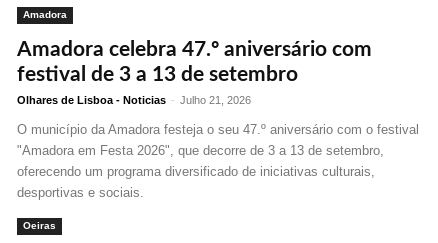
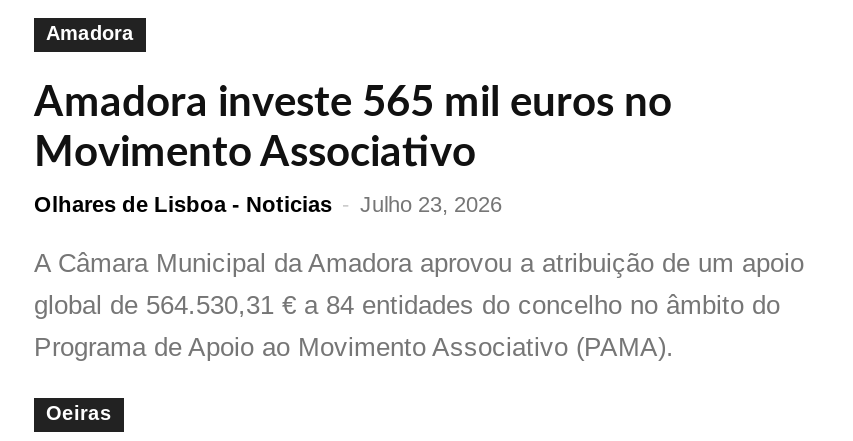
- Amadora celebra 47.º aniversário com
- festival de 3 a 13 de setembro
- Olhares de Lisboa - Noticias - Julho 21, 2026
+ Amadora investe 565 mil euros no
+ Movimento Associativo
+ Olhares de Lisboa - Noticias - Julho 23, 2026

- O município da Amadora festeja o seu 47.º aniversário com o festival
- "Amadora em Festa 2026", que decorre de 3 a 13 de setembro,
- oferecendo um programa diversificado de iniciativas culturais,
- desportivas e sociais.
+ A Câmara Municipal da Amadora aprovou a atribuição de um apoio
+ global de 564.530,31 € a 84 entidades do concelho no âmbito do
+ Programa de Apoio ao Movimento Associativo (PAMA).
